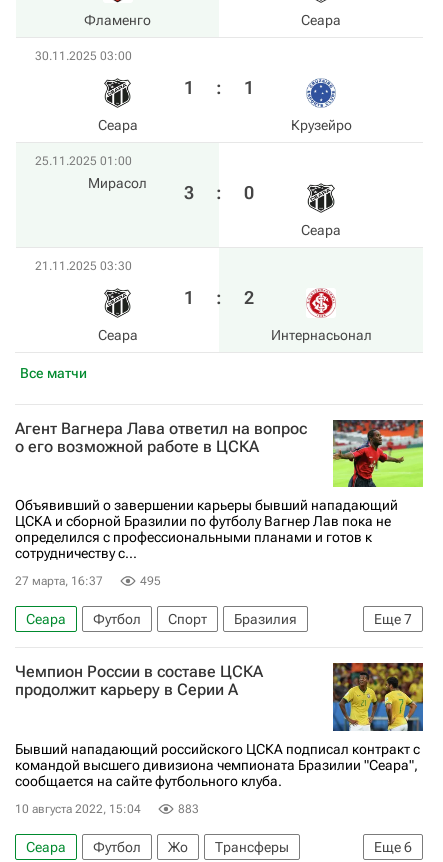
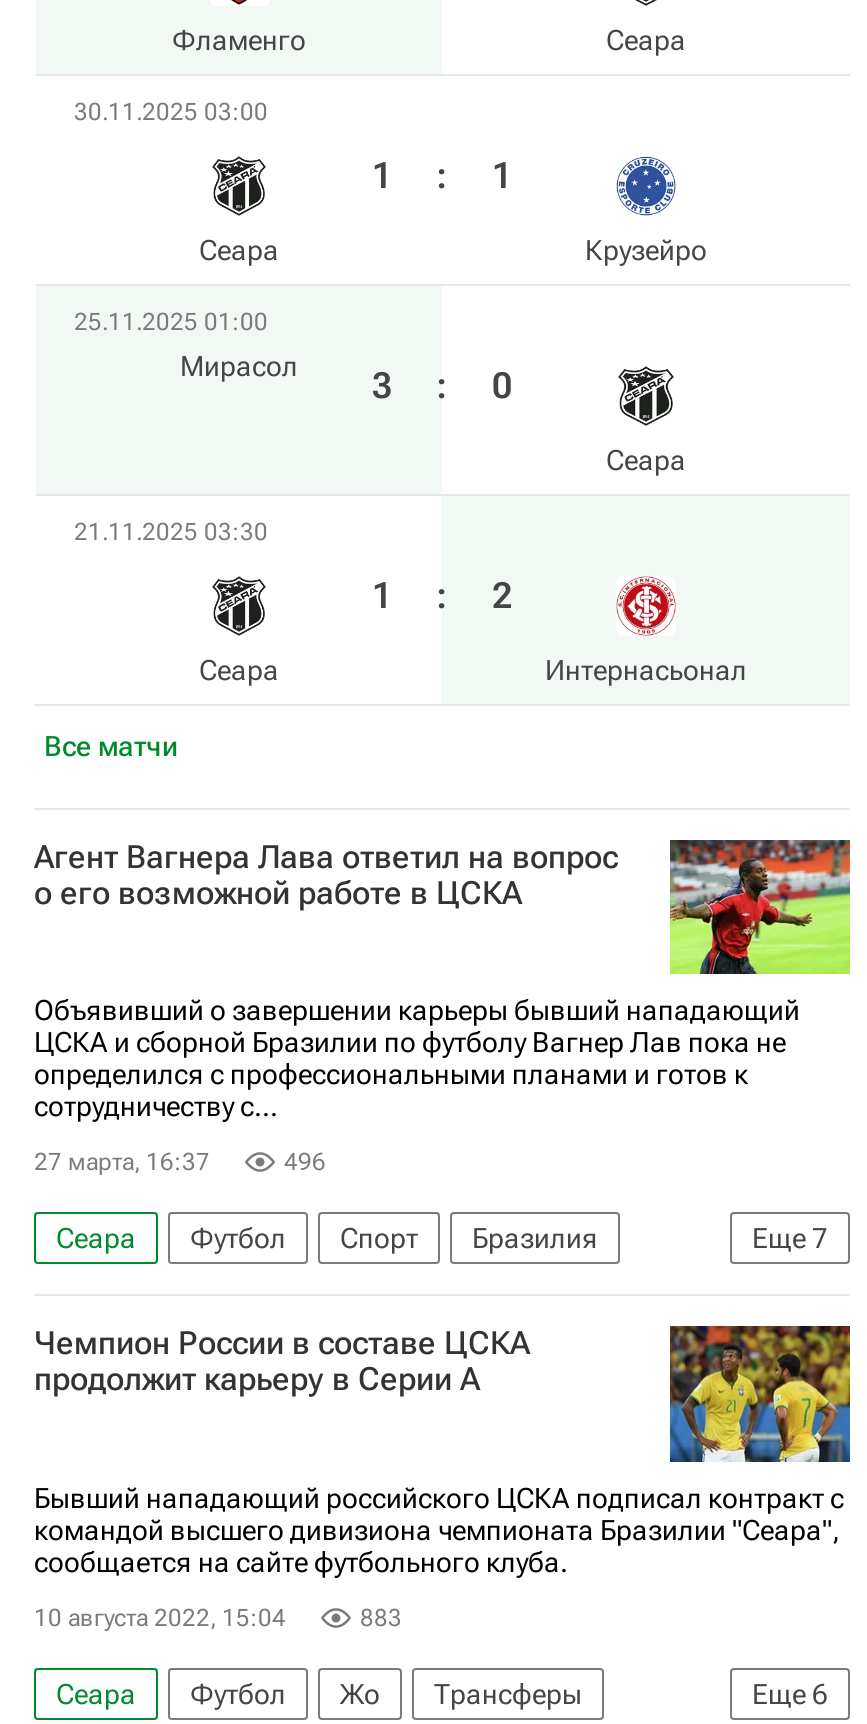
- 495
+ 496
